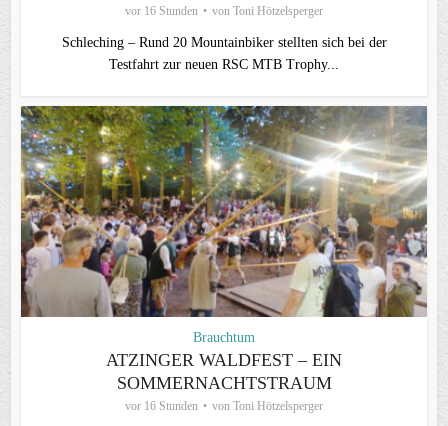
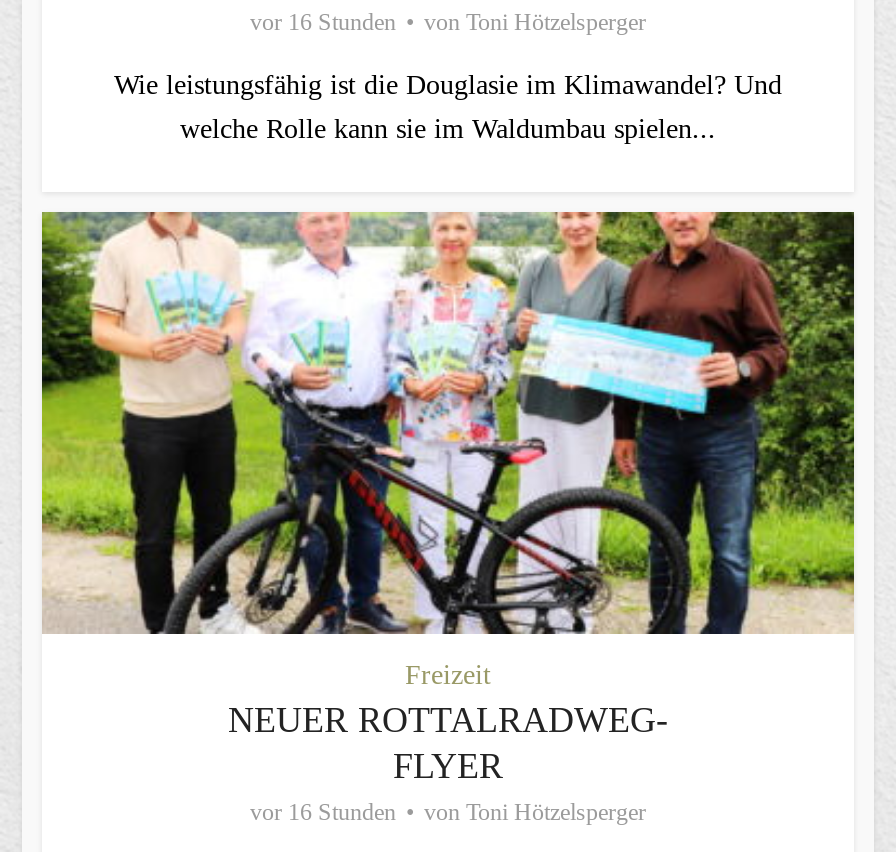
- Schleching – Rund 20 Mountainbiker stellten sich bei der
+ Wie leistungsfähig ist die Douglasie im Klimawandel? Und

- Testfahrt zur neuen RSC MTB Trophy...
+ welche Rolle kann sie im Waldumbau spielen...

- [image]
- Brauchtum
- ATZINGER WALDFEST – EIN
- SOMMERNACHTSTRAUM
+ [image]
+ Freizeit
+ NEUER ROTTALRADWEG-
+ FLYER
